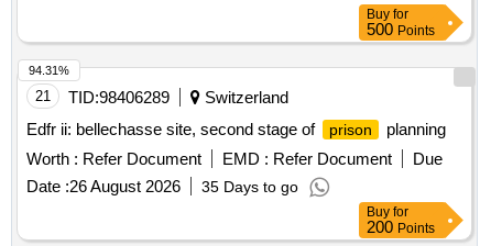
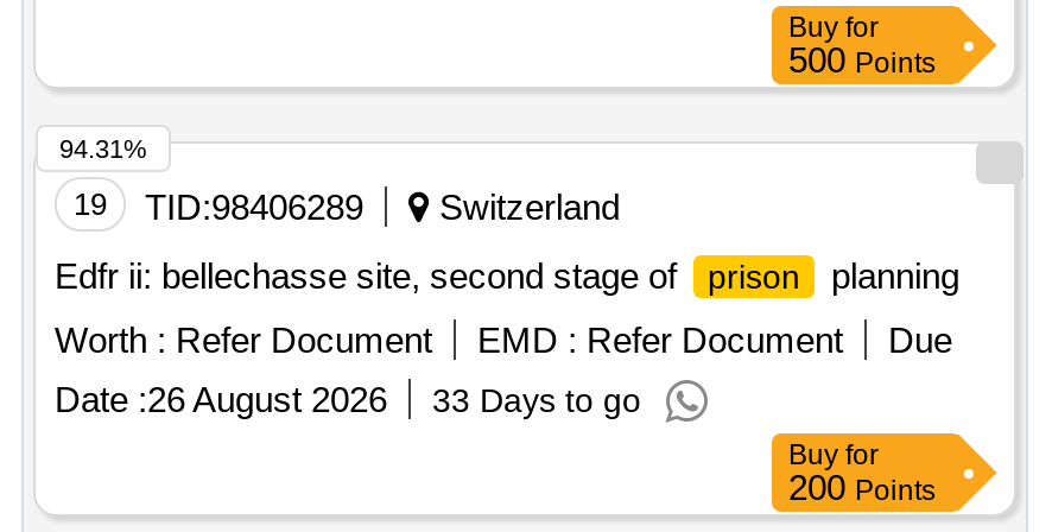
- 21 TID:98406289 Switzerland
+ 19 TID:98406289 Switzerland

- Date : 26 August 2026 35 Days to go
+ Date : 26 August 2026 33 Days to go
